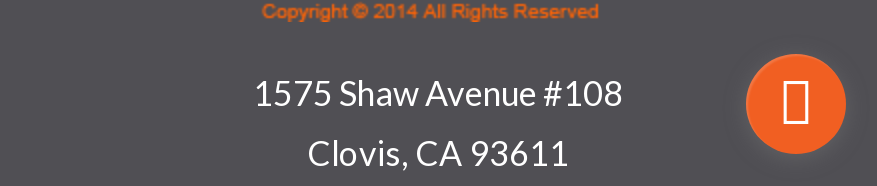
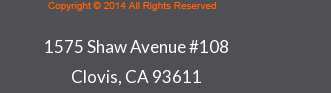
- [image]
